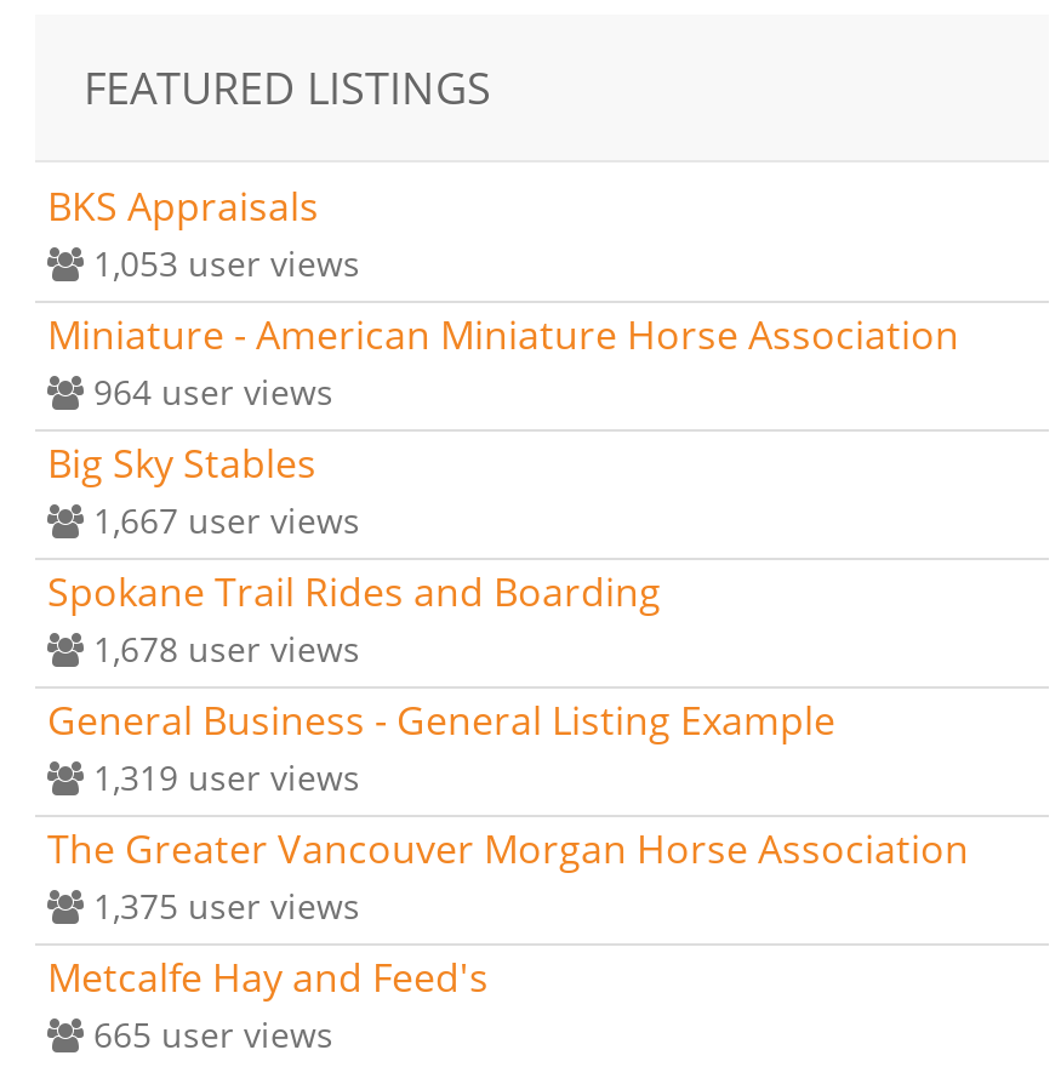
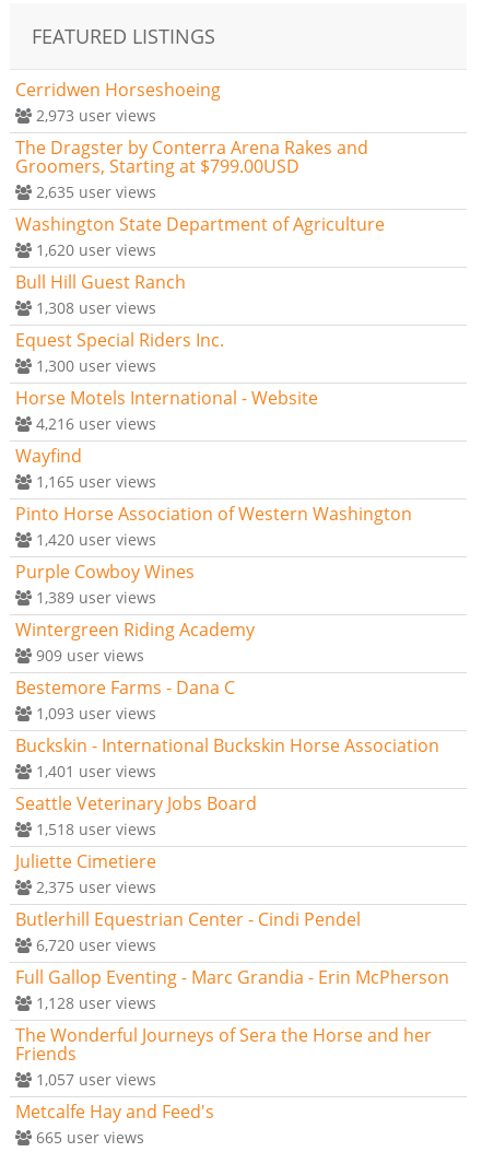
- BKS Appraisals
- 1,053 user views
- Miniature - American Miniature Horse Association
- 964 user views
- Big Sky Stables
- 1,667 user views
- Spokane Trail Rides and Boarding
- 1,678 user views
- General Business - General Listing Example
- 1,319 user views
- The Greater Vancouver Morgan Horse Association
- 1,375 user views
+ Cerridwen Horseshoeing
+ 2,973 user views
+ The Dragster by Conterra Arena Rakes and
+ Groomers, Starting at $799.00USD
+ 2,635 user views
+ Washington State Department of Agriculture
+ 1,620 user views
+ Bull Hill Guest Ranch
+ 1,308 user views
+ Equest Special Riders Inc.
+ 1,300 user views
+ Horse Motels International - Website
+ 4,216 user views
+ Wayfind
+ 1,165 user views
+ Pinto Horse Association of Western Washington
+ 1,420 user views
+ Purple Cowboy Wines
+ 1,389 user views
+ Wintergreen Riding Academy
+ 909 user views
+ Bestemore Farms - Dana C
+ 1,093 user views
+ Buckskin - International Buckskin Horse Association
+ 1,401 user views
+ Seattle Veterinary Jobs Board
+ 1,518 user views
+ Juliette Cimetiere
+ 2,375 user views
+ Butlerhill Equestrian Center - Cindi Pendel
+ 6,720 user views
+ Full Gallop Eventing - Marc Grandia - Erin McPherson
+ 1,128 user views
+ The Wonderful Journeys of Sera the Horse and her
+ Friends
+ 1,057 user views
